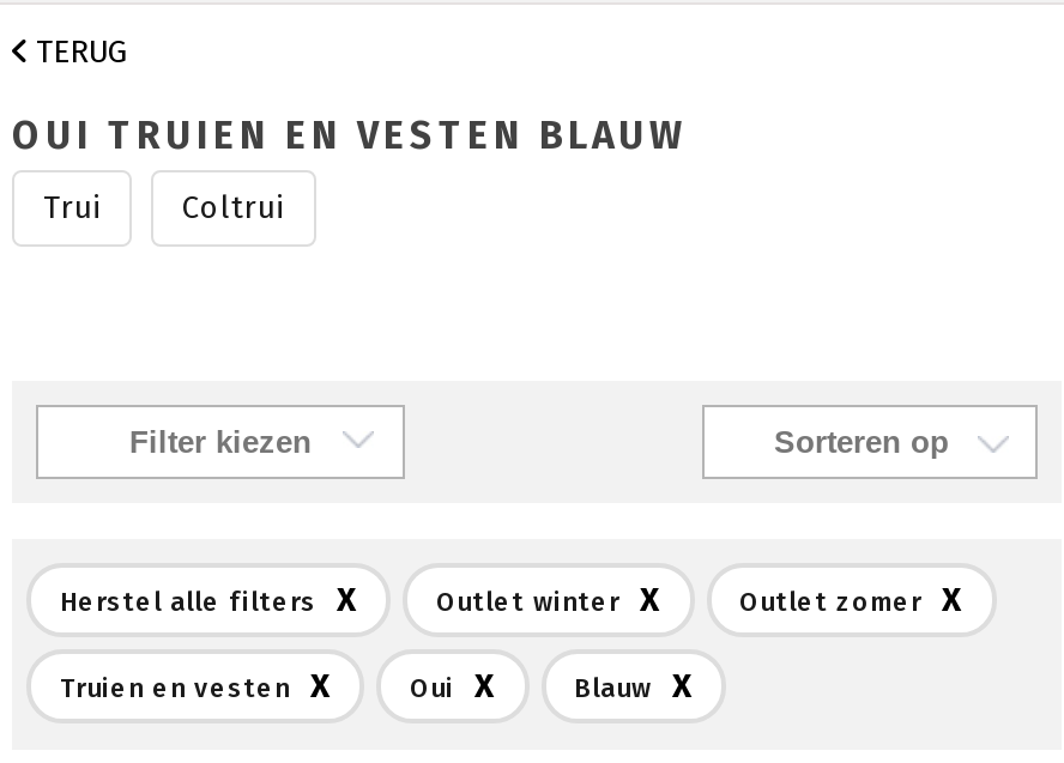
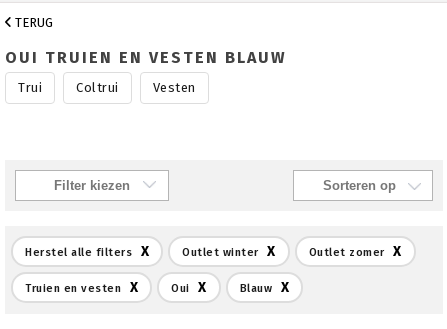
+ Vesten
